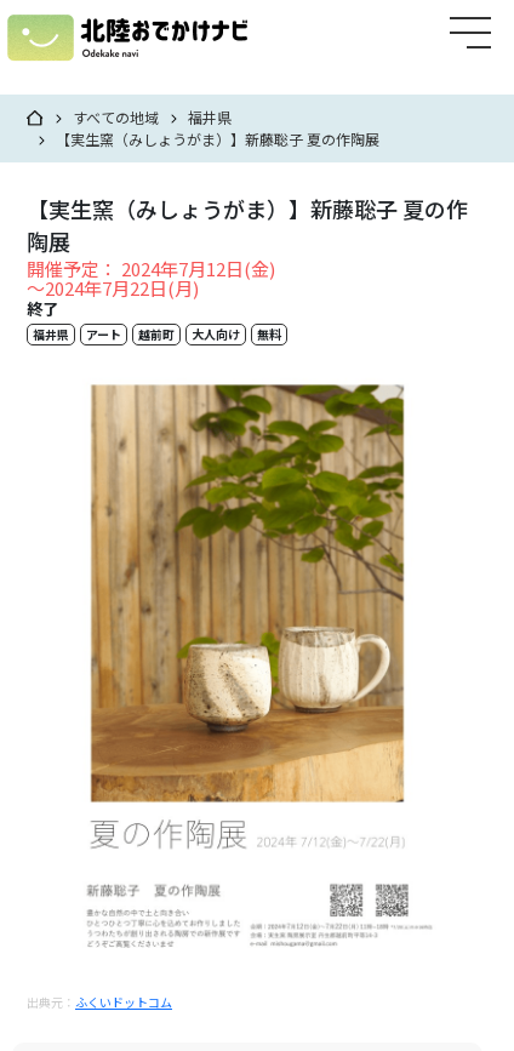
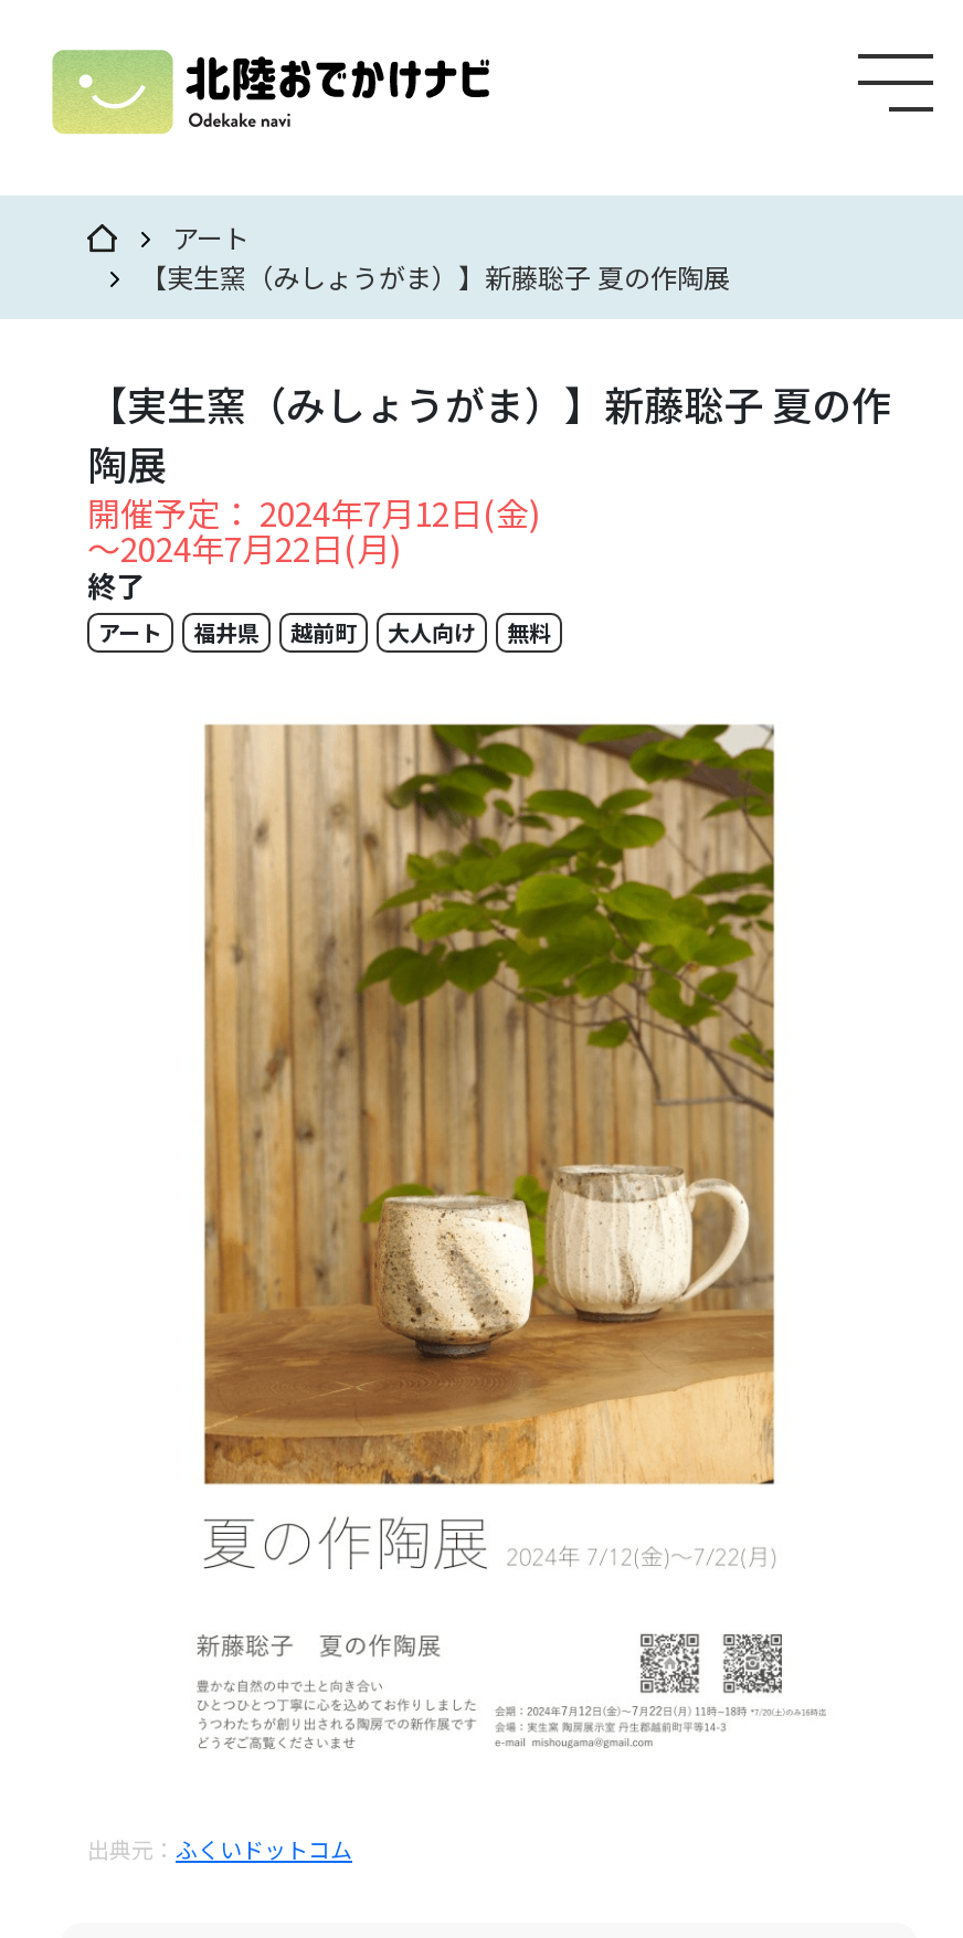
- すべての地域
- 福井県
+ アート

- アート

+ アート
